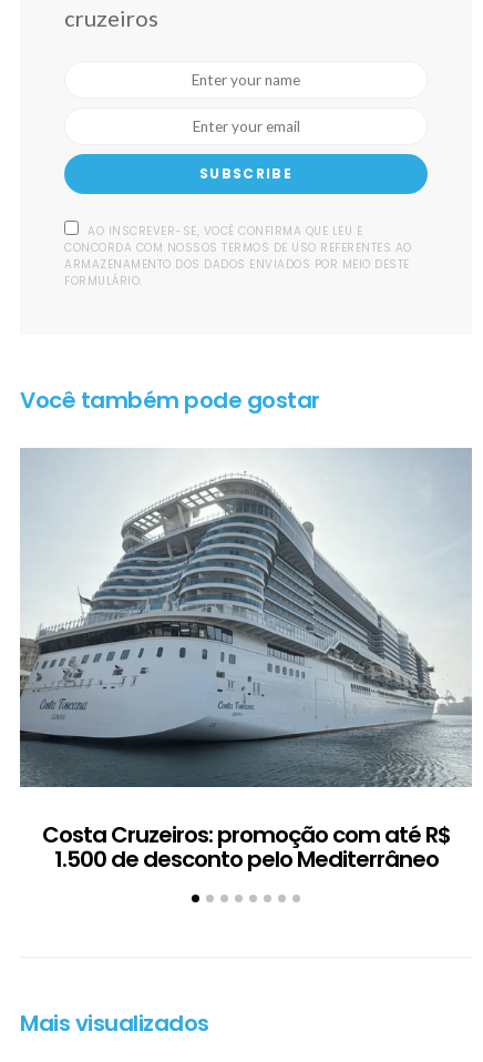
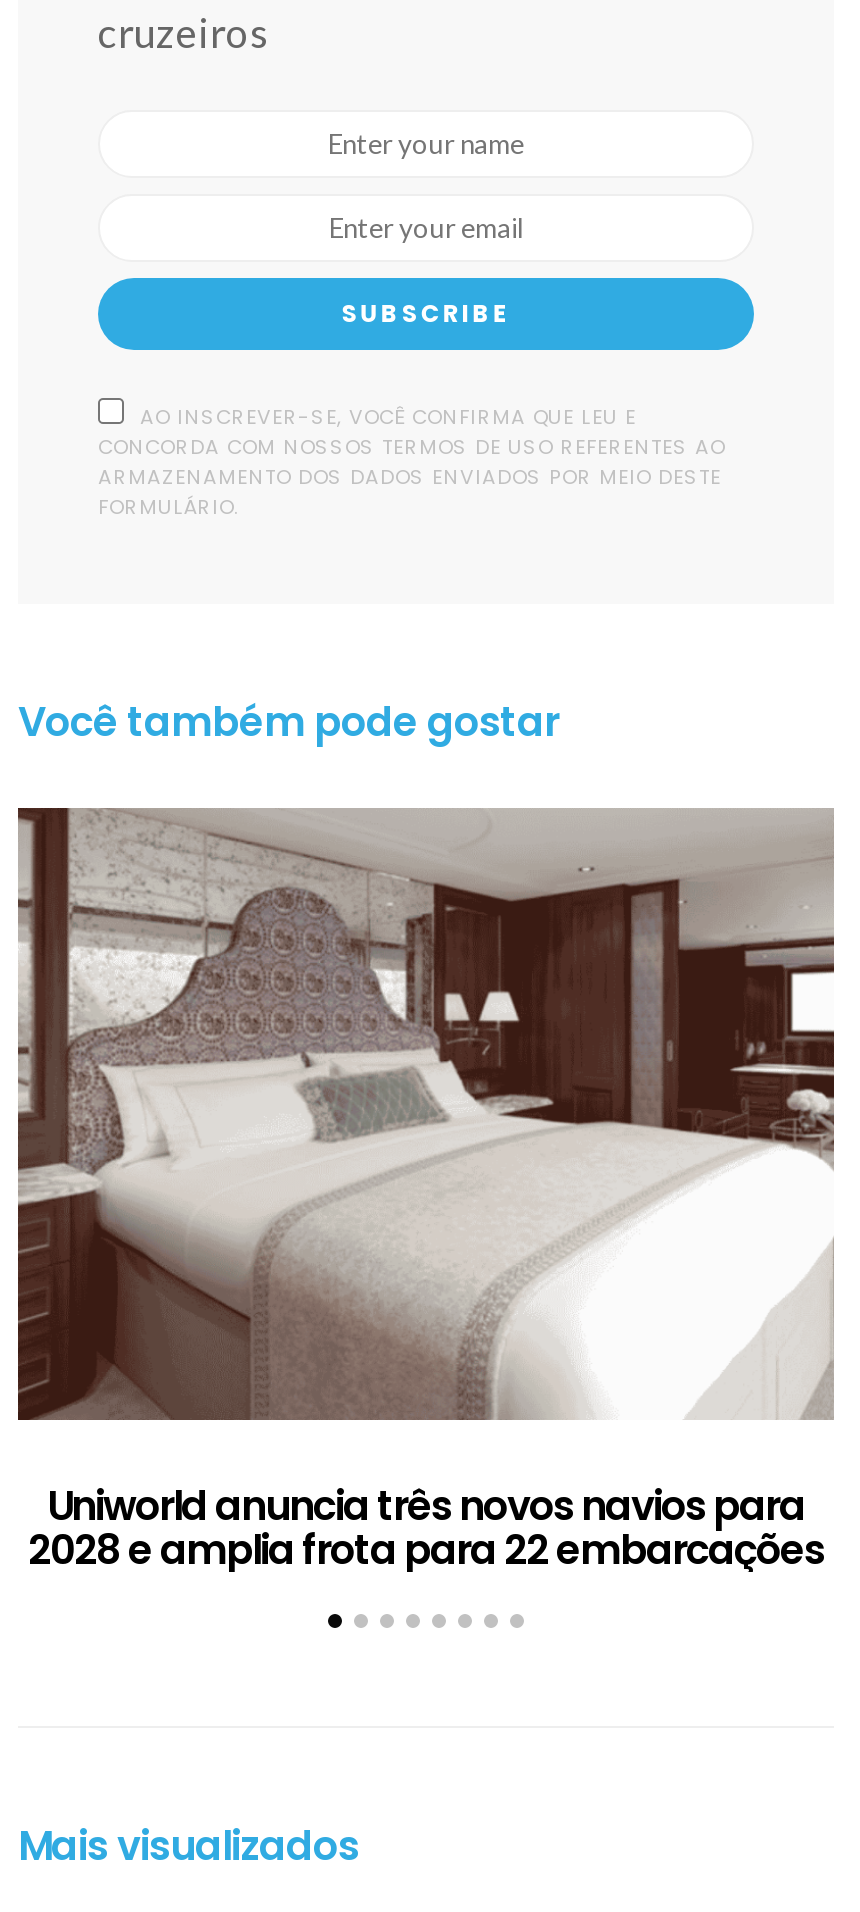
- [image]
- Costa Cruzeiros: promoção com até R$
- 1.500 de desconto pelo Mediterrâneo
+ [image]
+ Uniworld anuncia três novos navios para
+ 2028 e amplia frota para 22 embarcações
